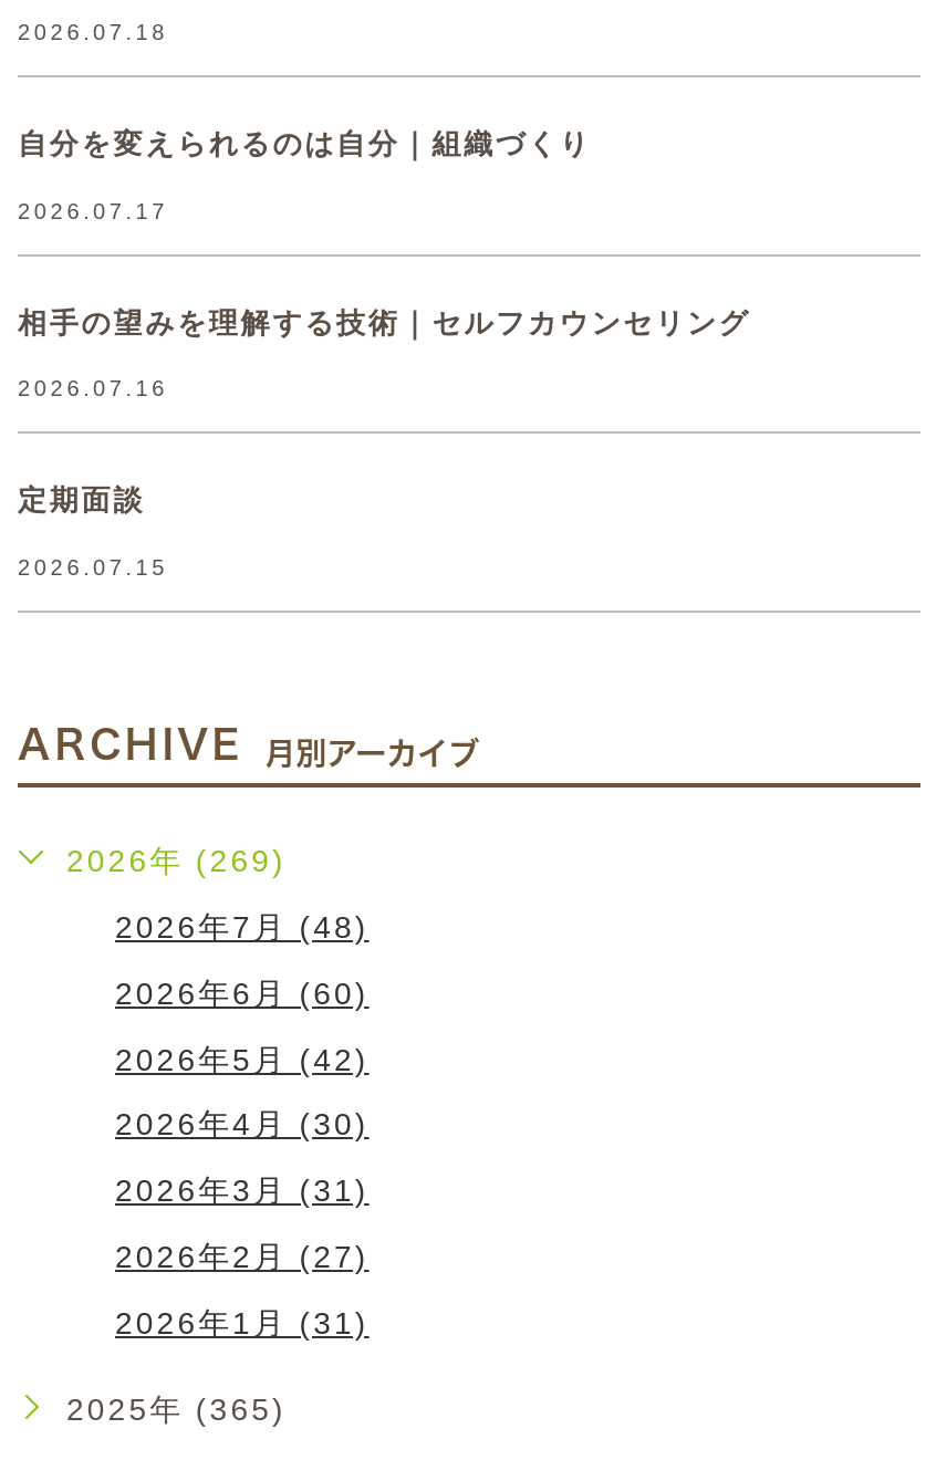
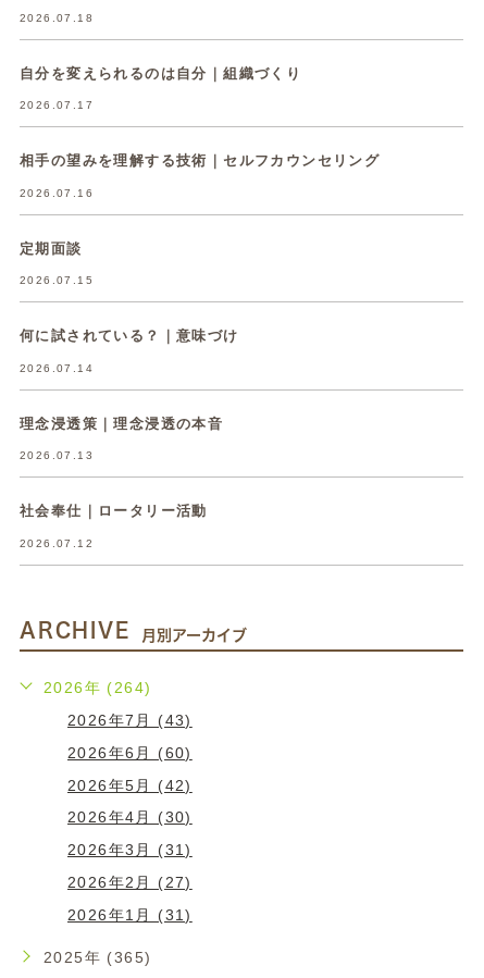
+ 何に試されている？｜意味づけ
+ 2026.07.14

+ 理念浸透策｜理念浸透の本音
+ 2026.07.13

+ 社会奉仕｜ロータリー活動
+ 2026.07.12

- 2026年 (269)
+ 2026年 (264)

- 2026年7月 (48)
+ 2026年7月 (43)
